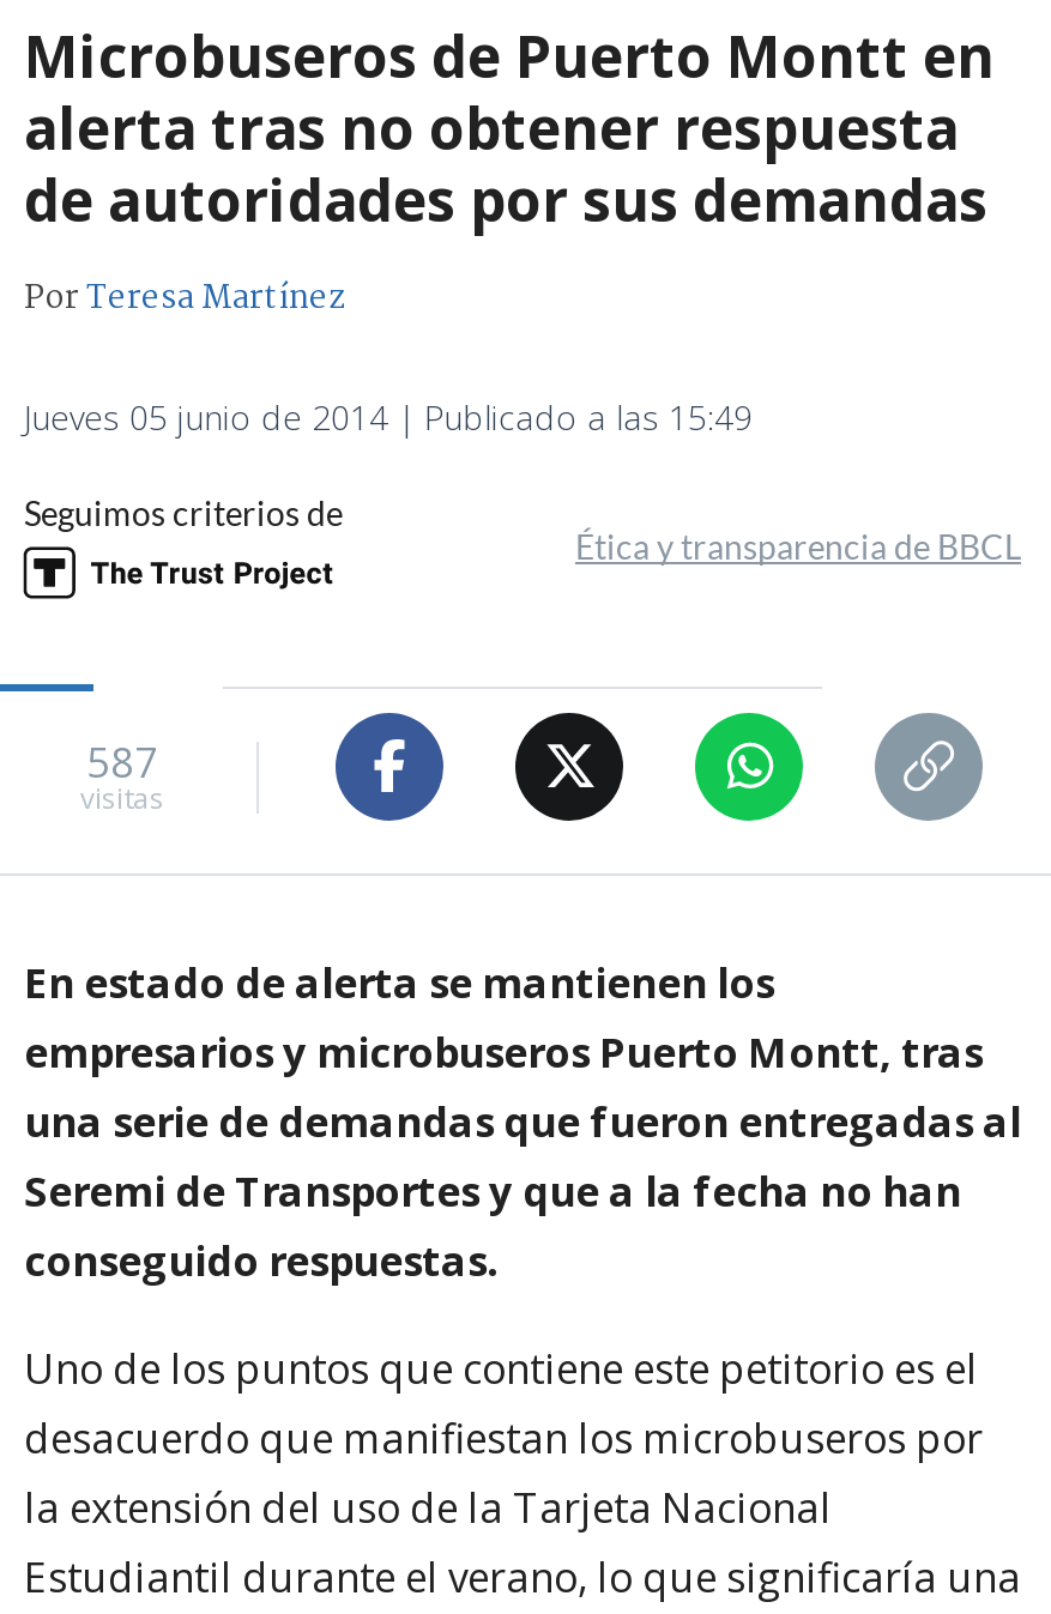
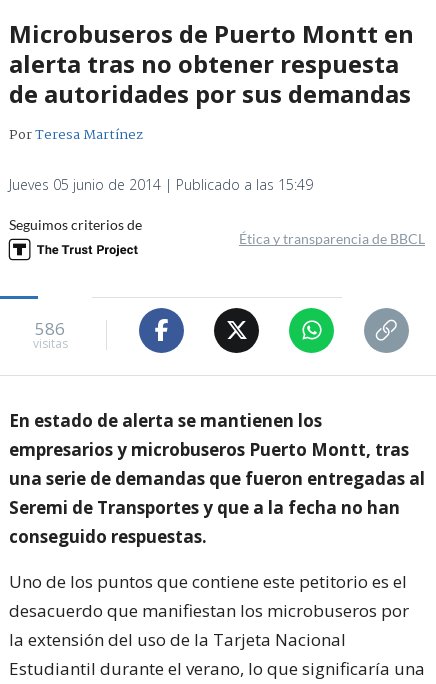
- 587
+ 586
